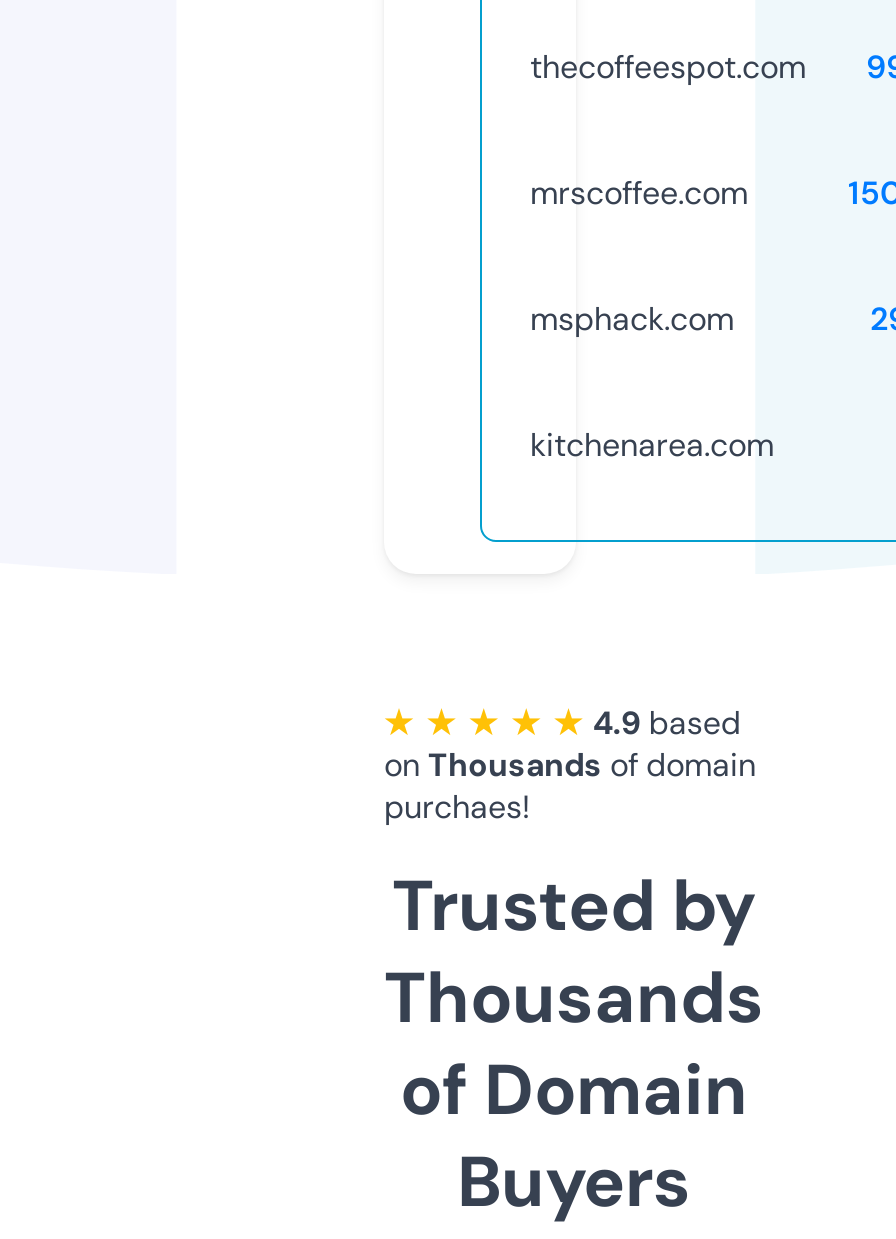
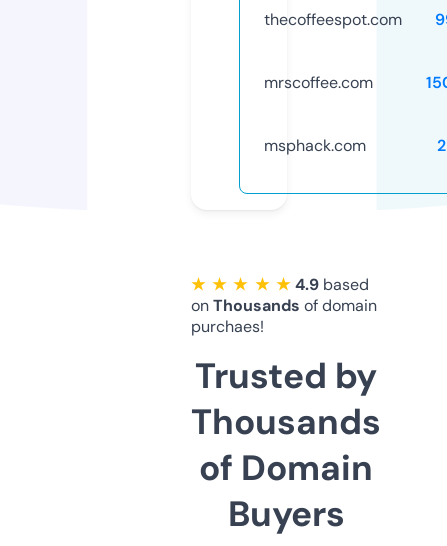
- kitchenarea.com
